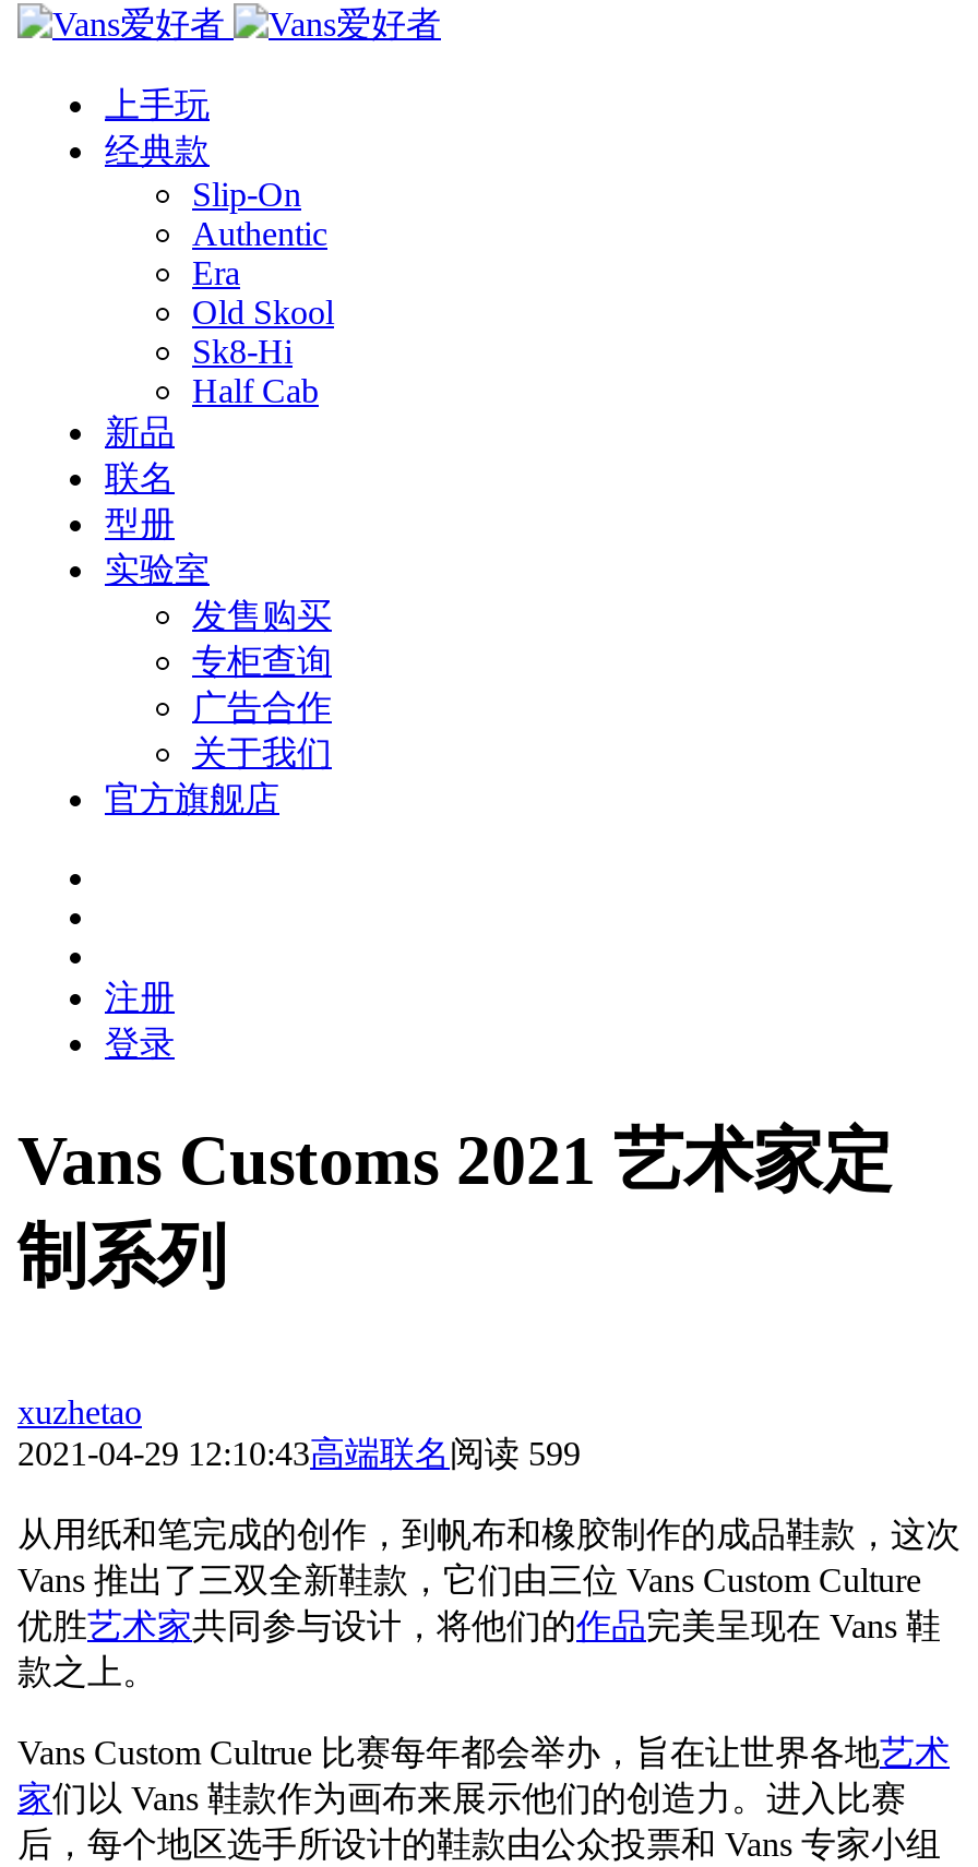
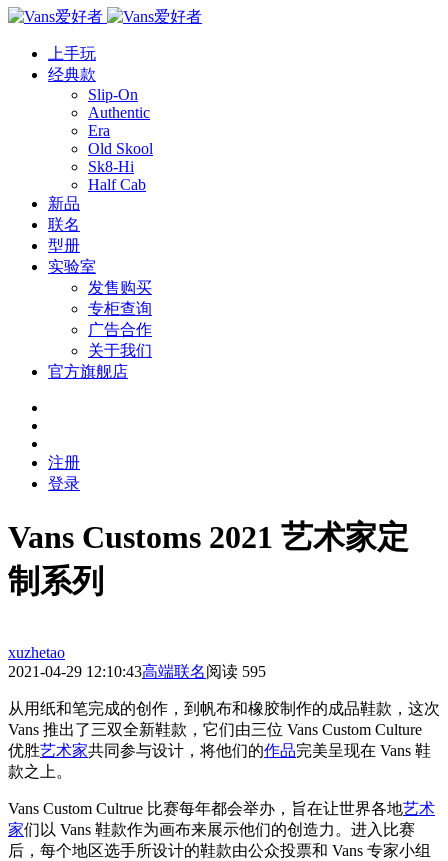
- 2021-04-29 12:10:43高端联名阅读 599
+ 2021-04-29 12:10:43高端联名阅读 595
